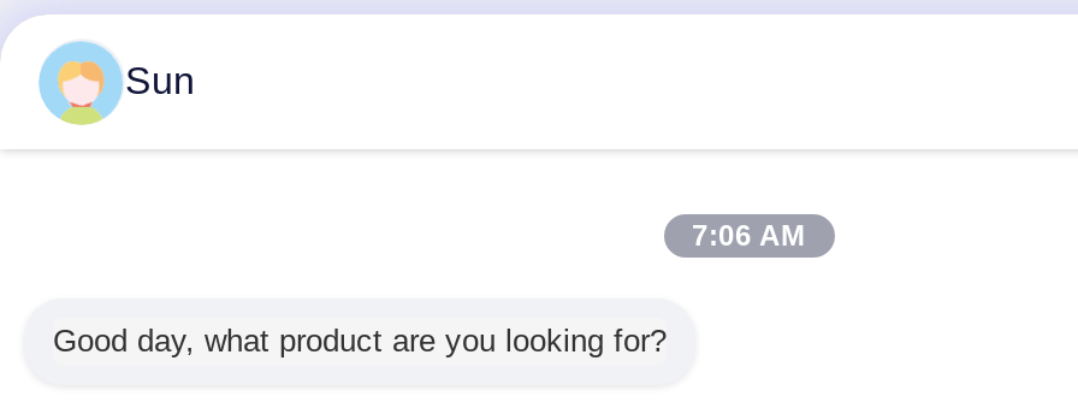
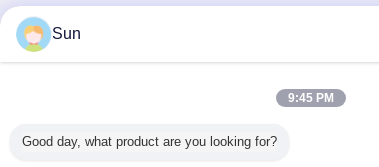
- 7:06 AM
+ 9:45 PM
